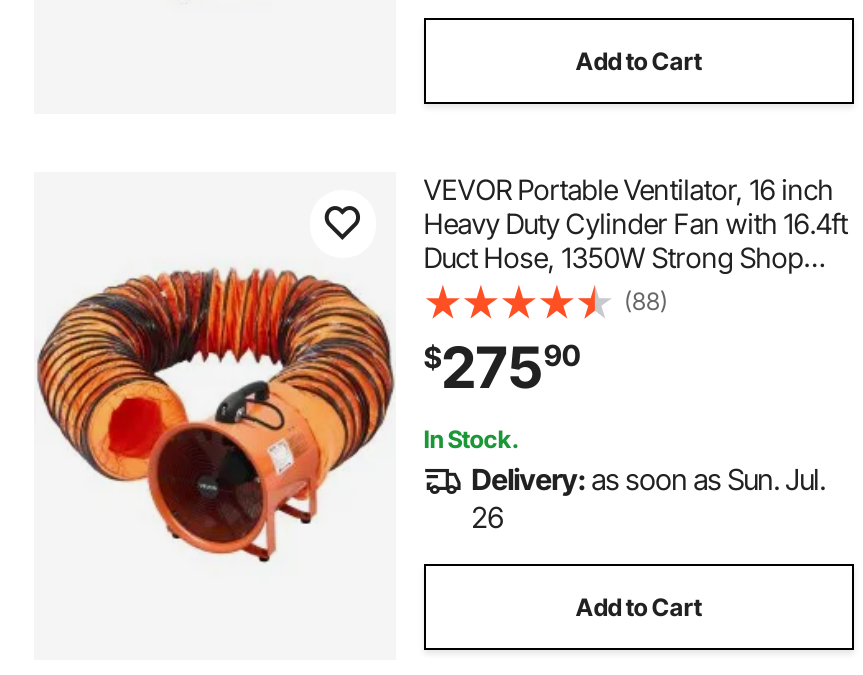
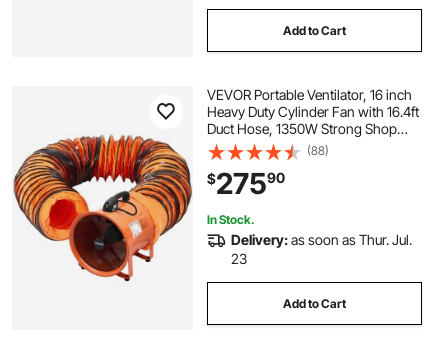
- Delivery: as soon as Sun. Jul.
+ Delivery: as soon as Thur. Jul.

- 26
+ 23
